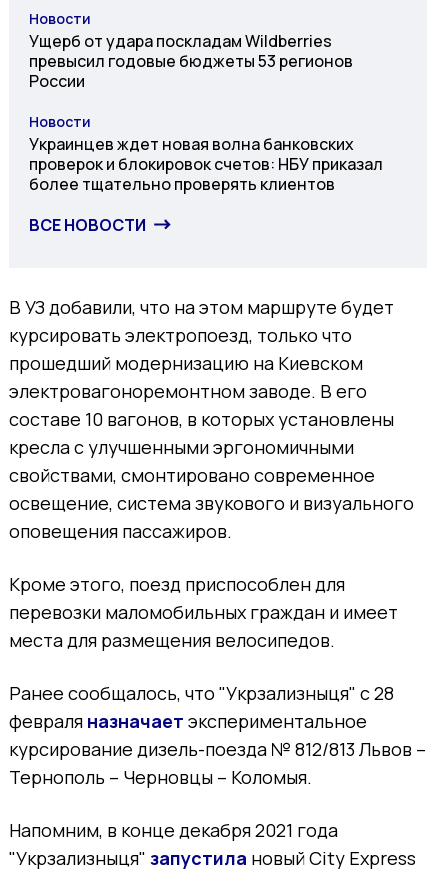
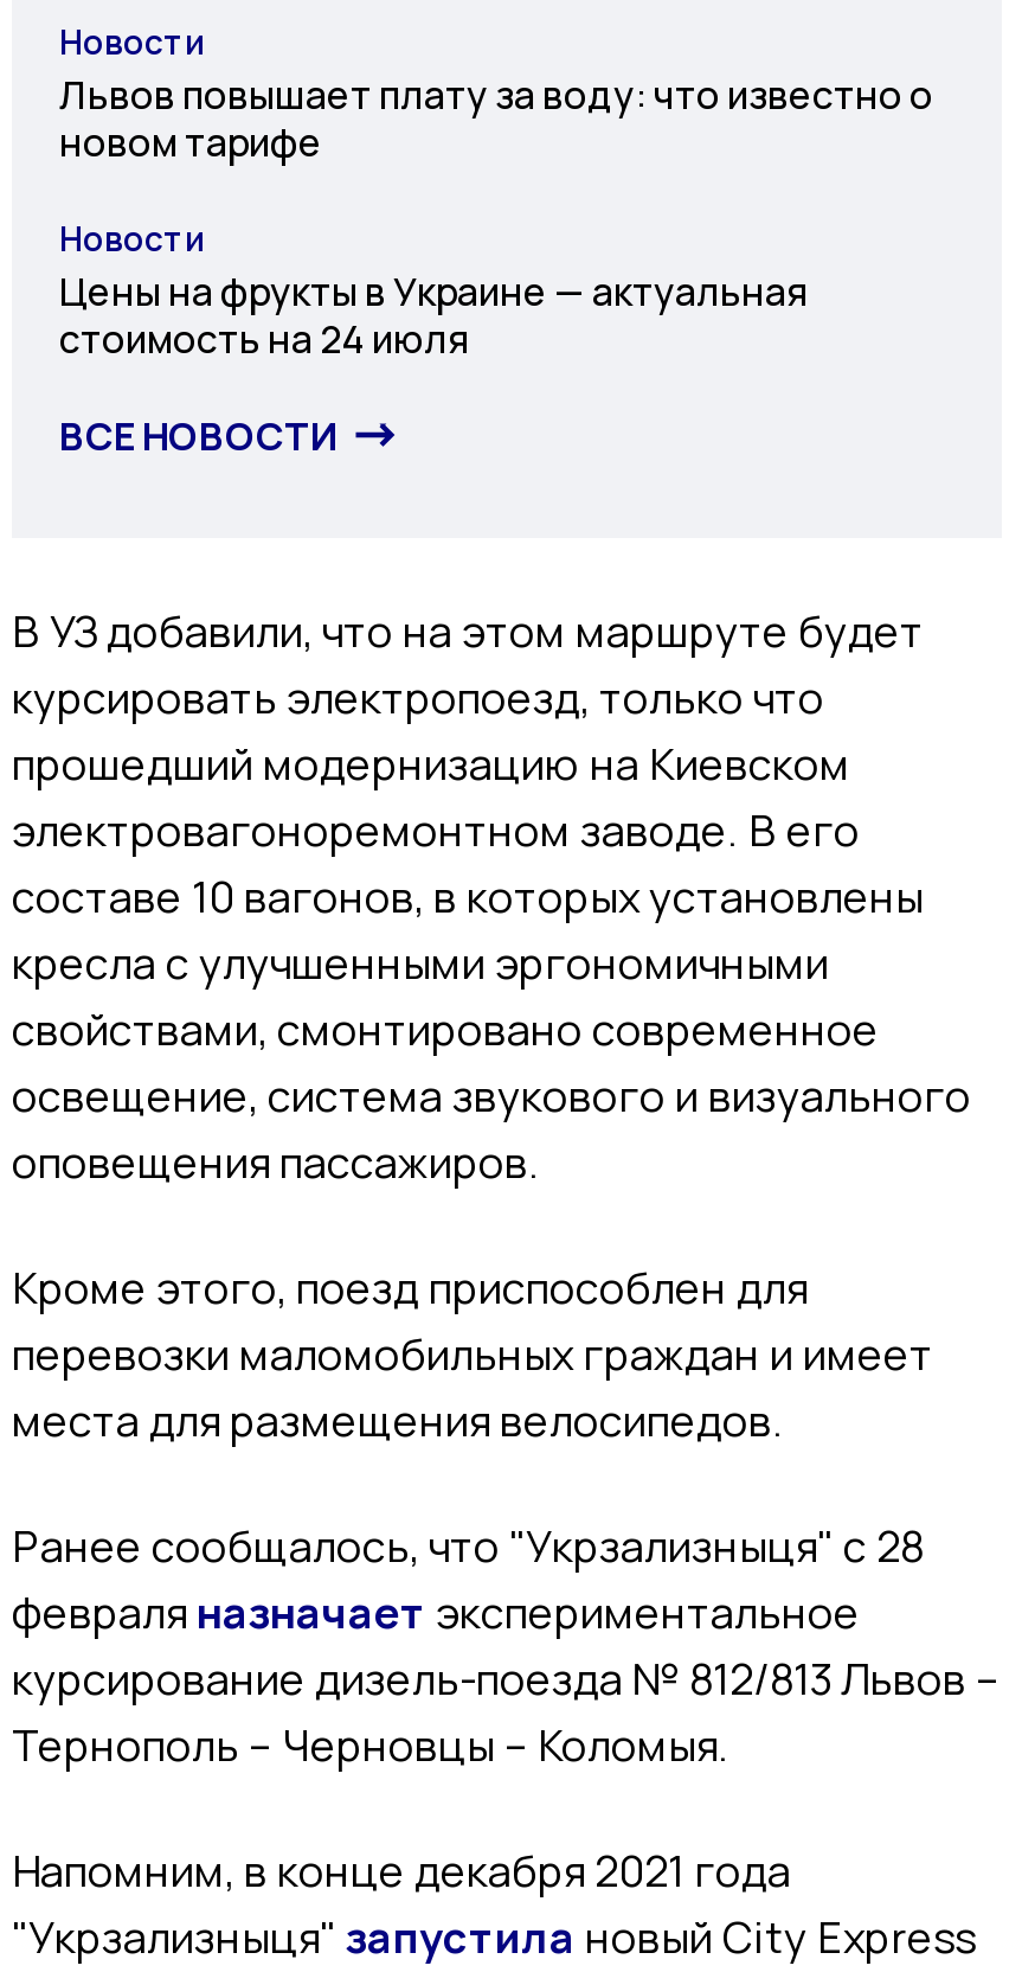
- Ущерб от удара поскладам Wildberries
- превысил годовые бюджеты 53 регионов
- России
+ Львов повышает плату за воду: что известно о
+ новом тарифе

- Украинцев ждет новая волна банковских
- проверок и блокировок счетов: НБУ приказал
- более тщательно проверять клиентов
+ Цены на фрукты в Украине — актуальная
+ стоимость на 24 июля
